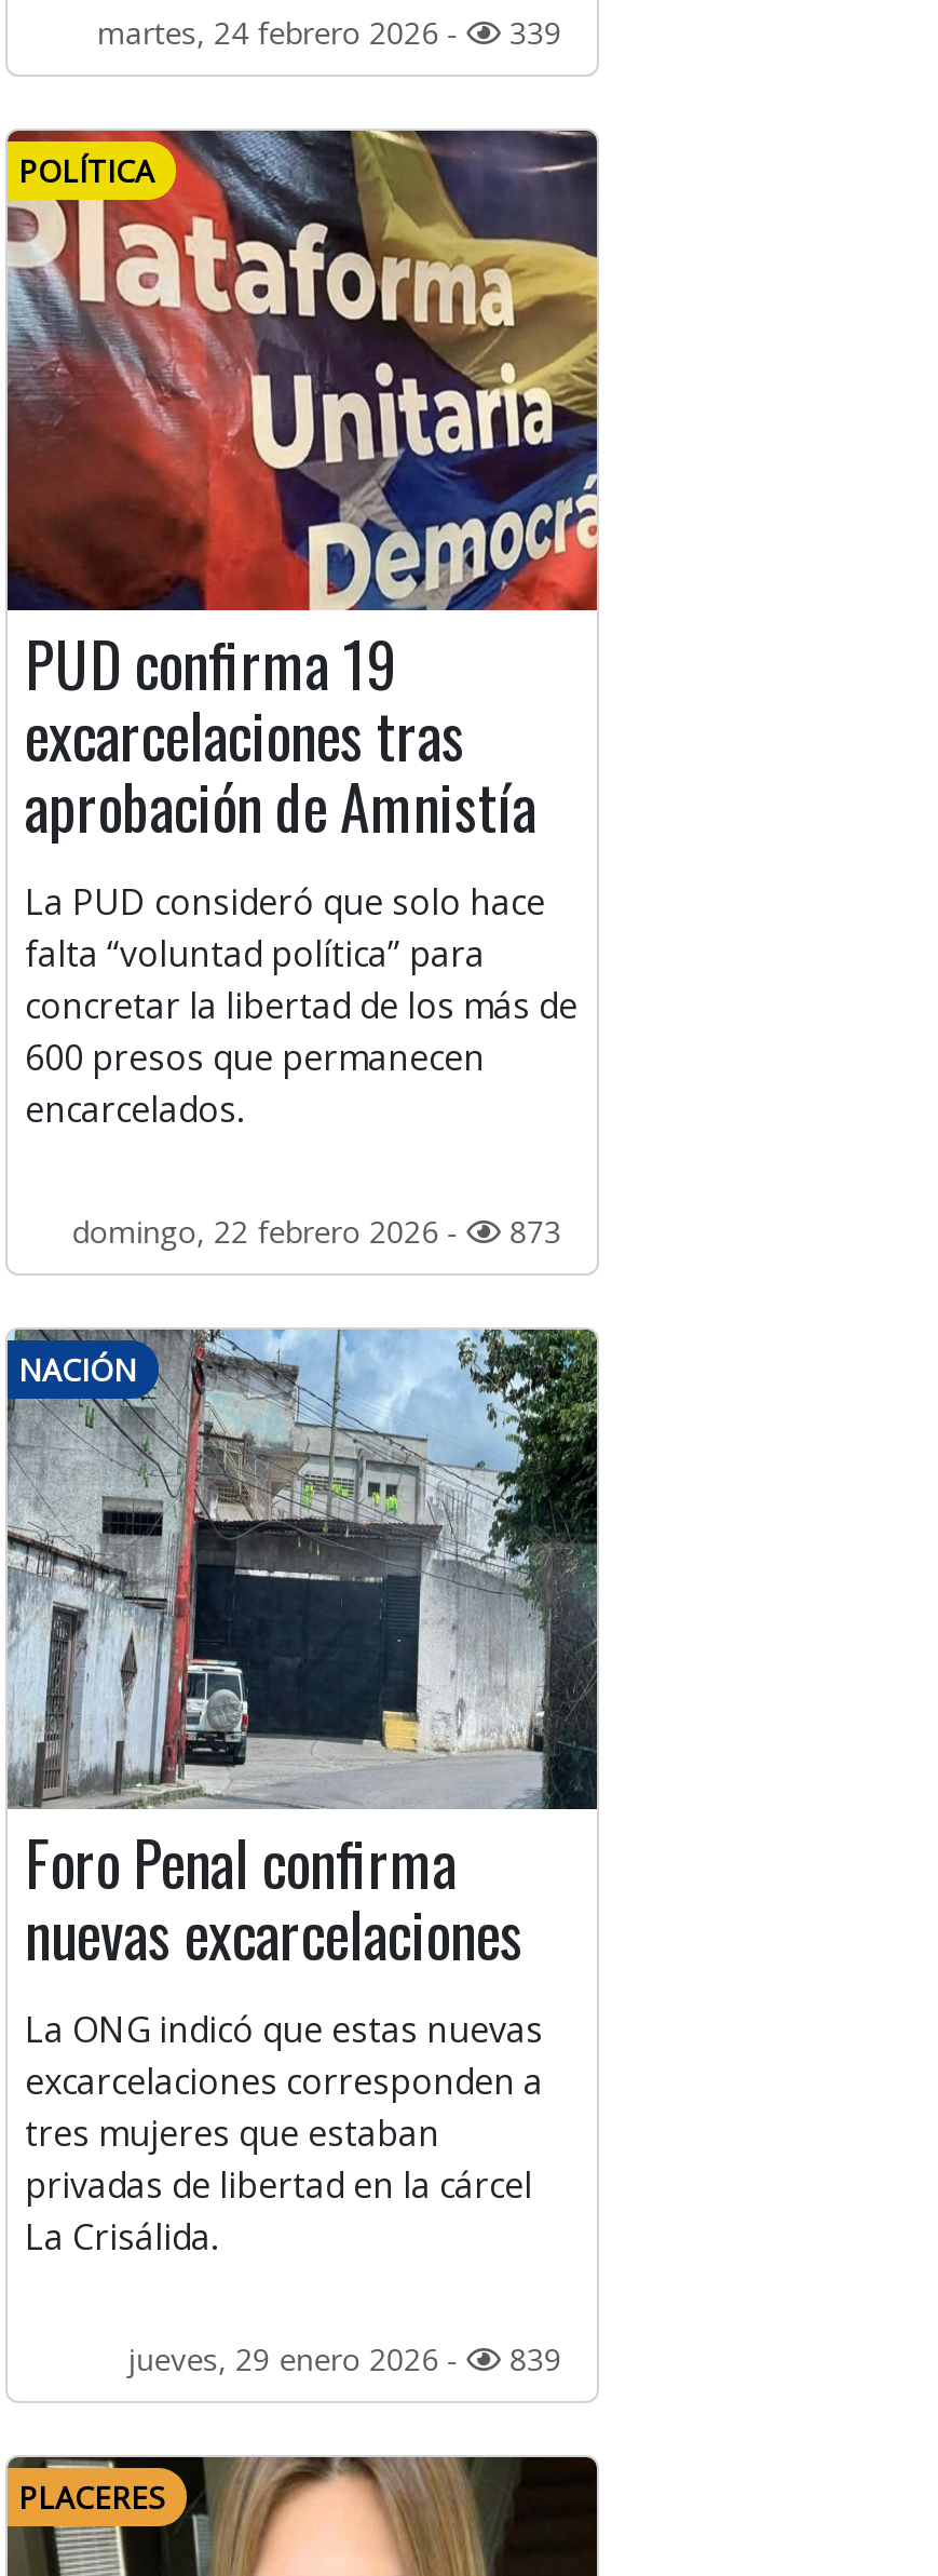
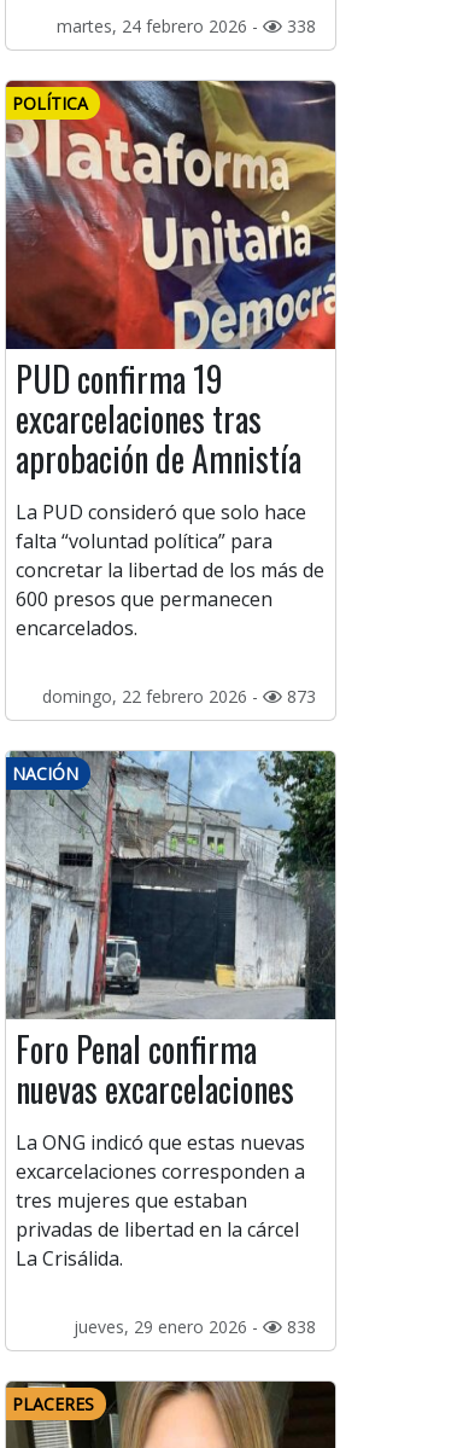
- martes, 24 febrero 2026 - 339
+ martes, 24 febrero 2026 - 338

- jueves, 29 enero 2026 - 839
+ jueves, 29 enero 2026 - 838
